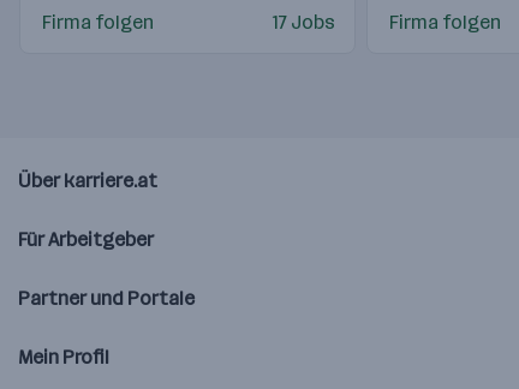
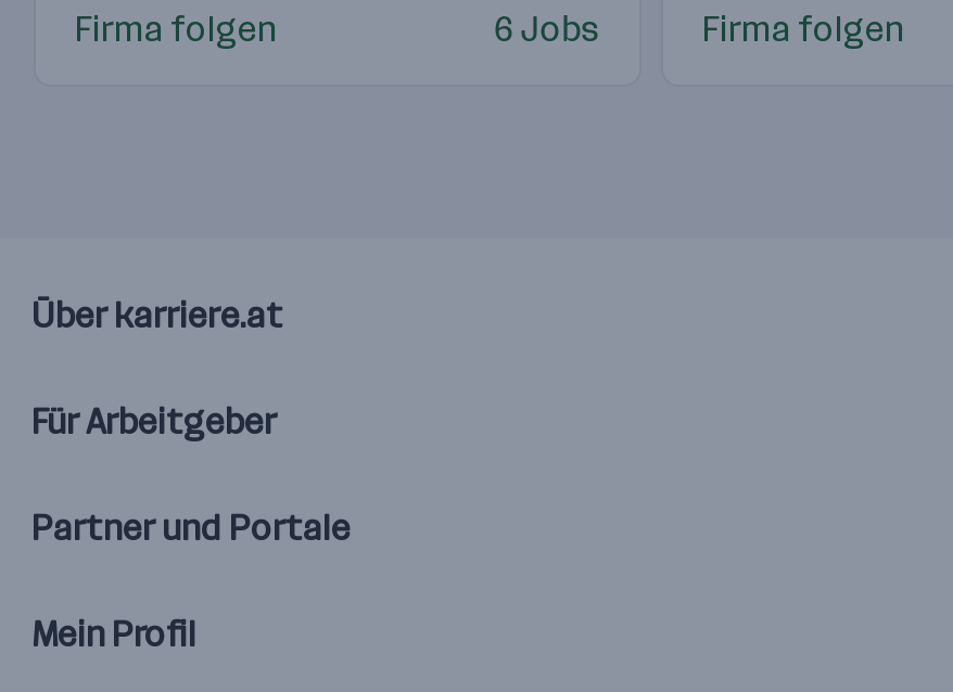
- 17 Jobs
+ 6 Jobs
